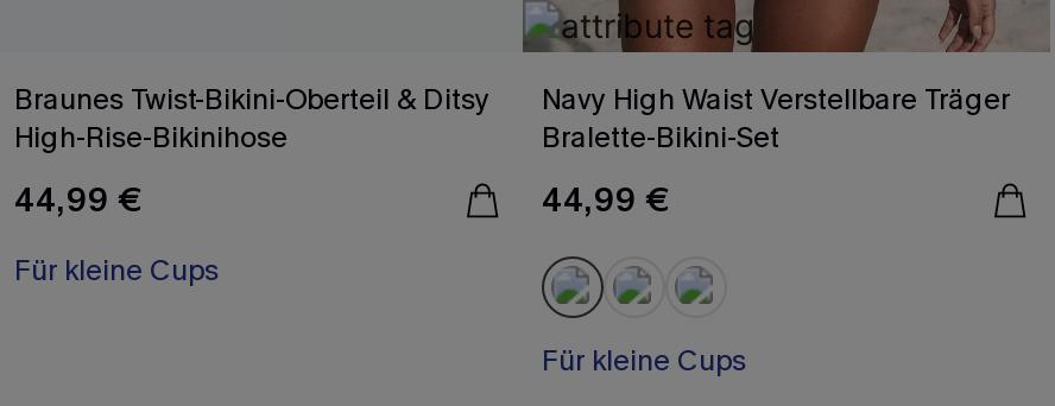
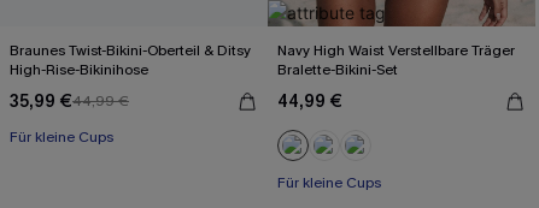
- 44,99 €
+ 35,99 €44,99 €
